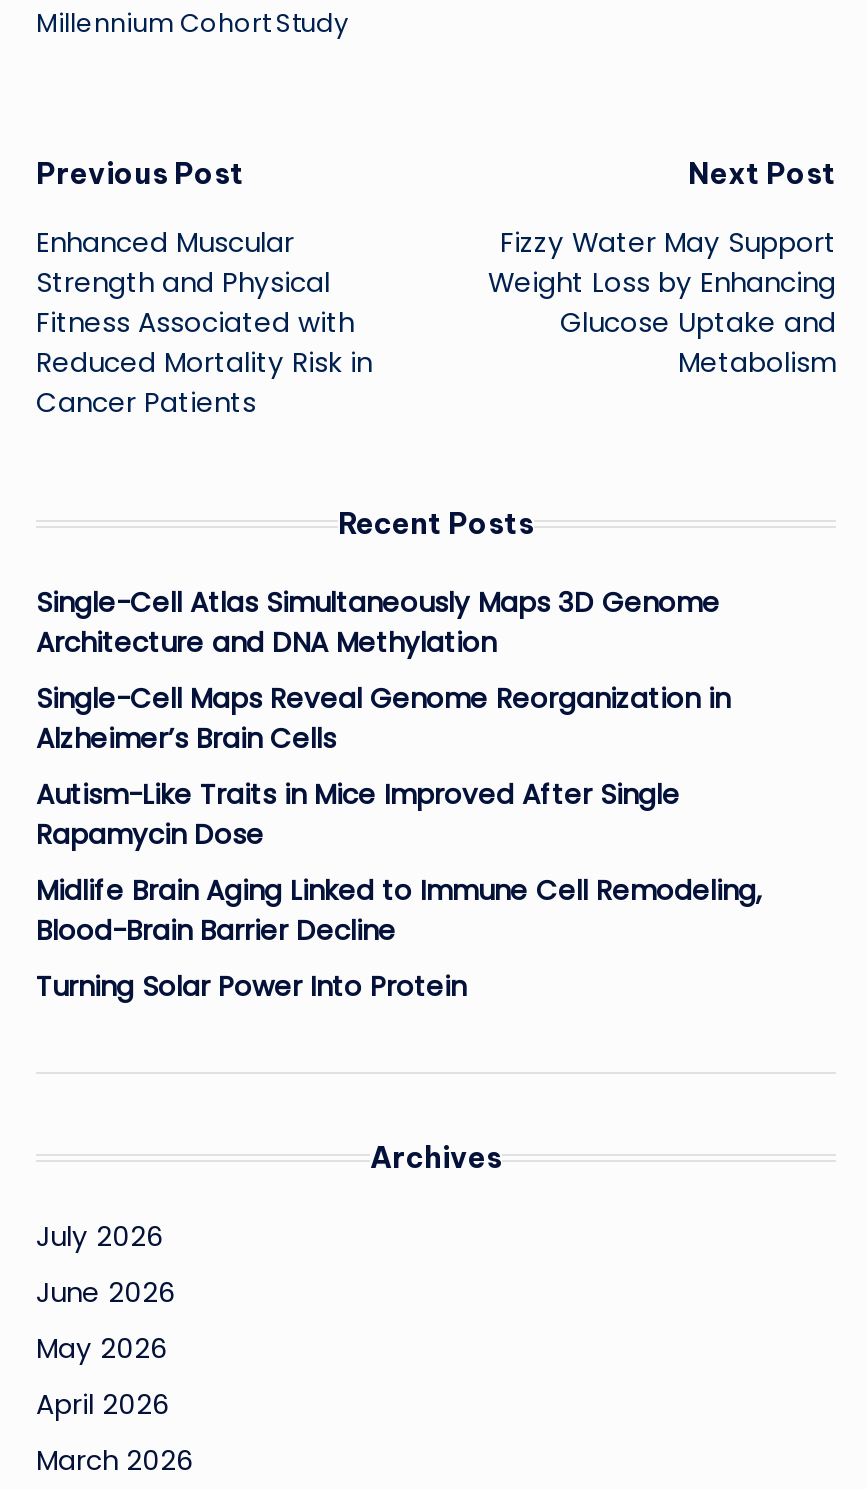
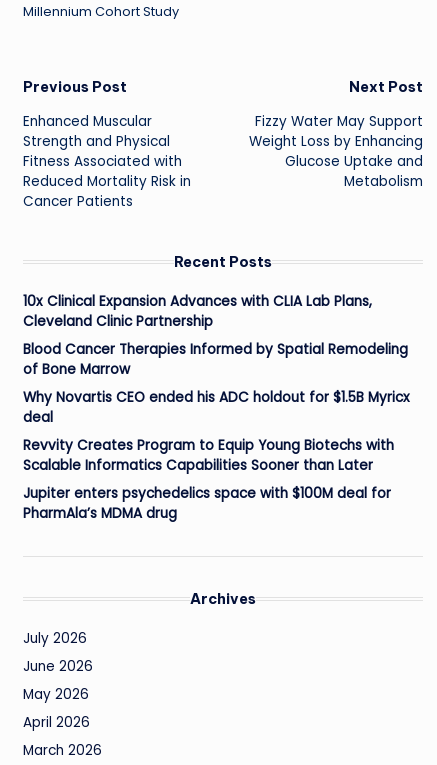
- Single-Cell Atlas Simultaneously Maps 3D Genome
- Architecture and DNA Methylation
+ 10x Clinical Expansion Advances with CLIA Lab Plans,
+ Cleveland Clinic Partnership

- Single-Cell Maps Reveal Genome Reorganization in
- Alzheimer’s Brain Cells
+ Blood Cancer Therapies Informed by Spatial Remodeling
+ of Bone Marrow

- Autism-Like Traits in Mice Improved After Single
- Rapamycin Dose
+ Why Novartis CEO ended his ADC holdout for $1.5B Myricx
+ deal

- Midlife Brain Aging Linked to Immune Cell Remodeling,
- Blood-Brain Barrier Decline
+ Revvity Creates Program to Equip Young Biotechs with
+ Scalable Informatics Capabilities Sooner than Later

- Turning Solar Power Into Protein
+ Jupiter enters psychedelics space with $100M deal for
+ PharmAla’s MDMA drug
